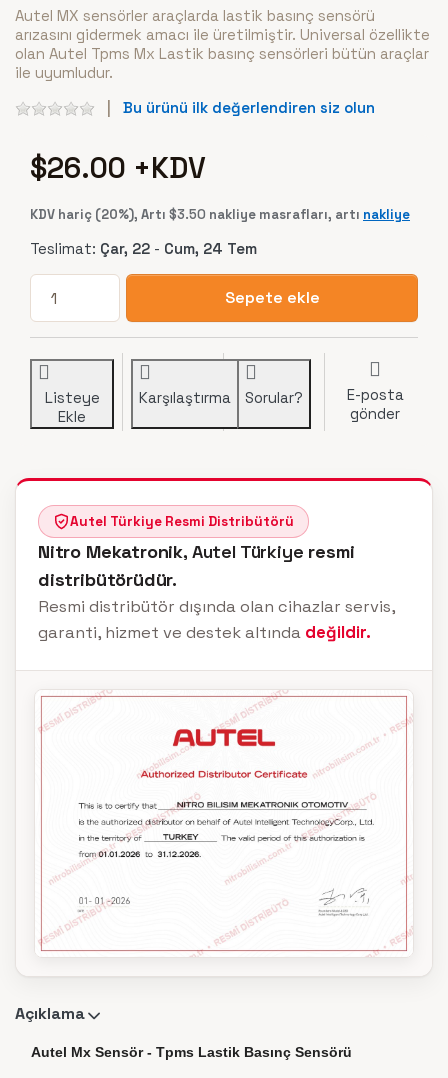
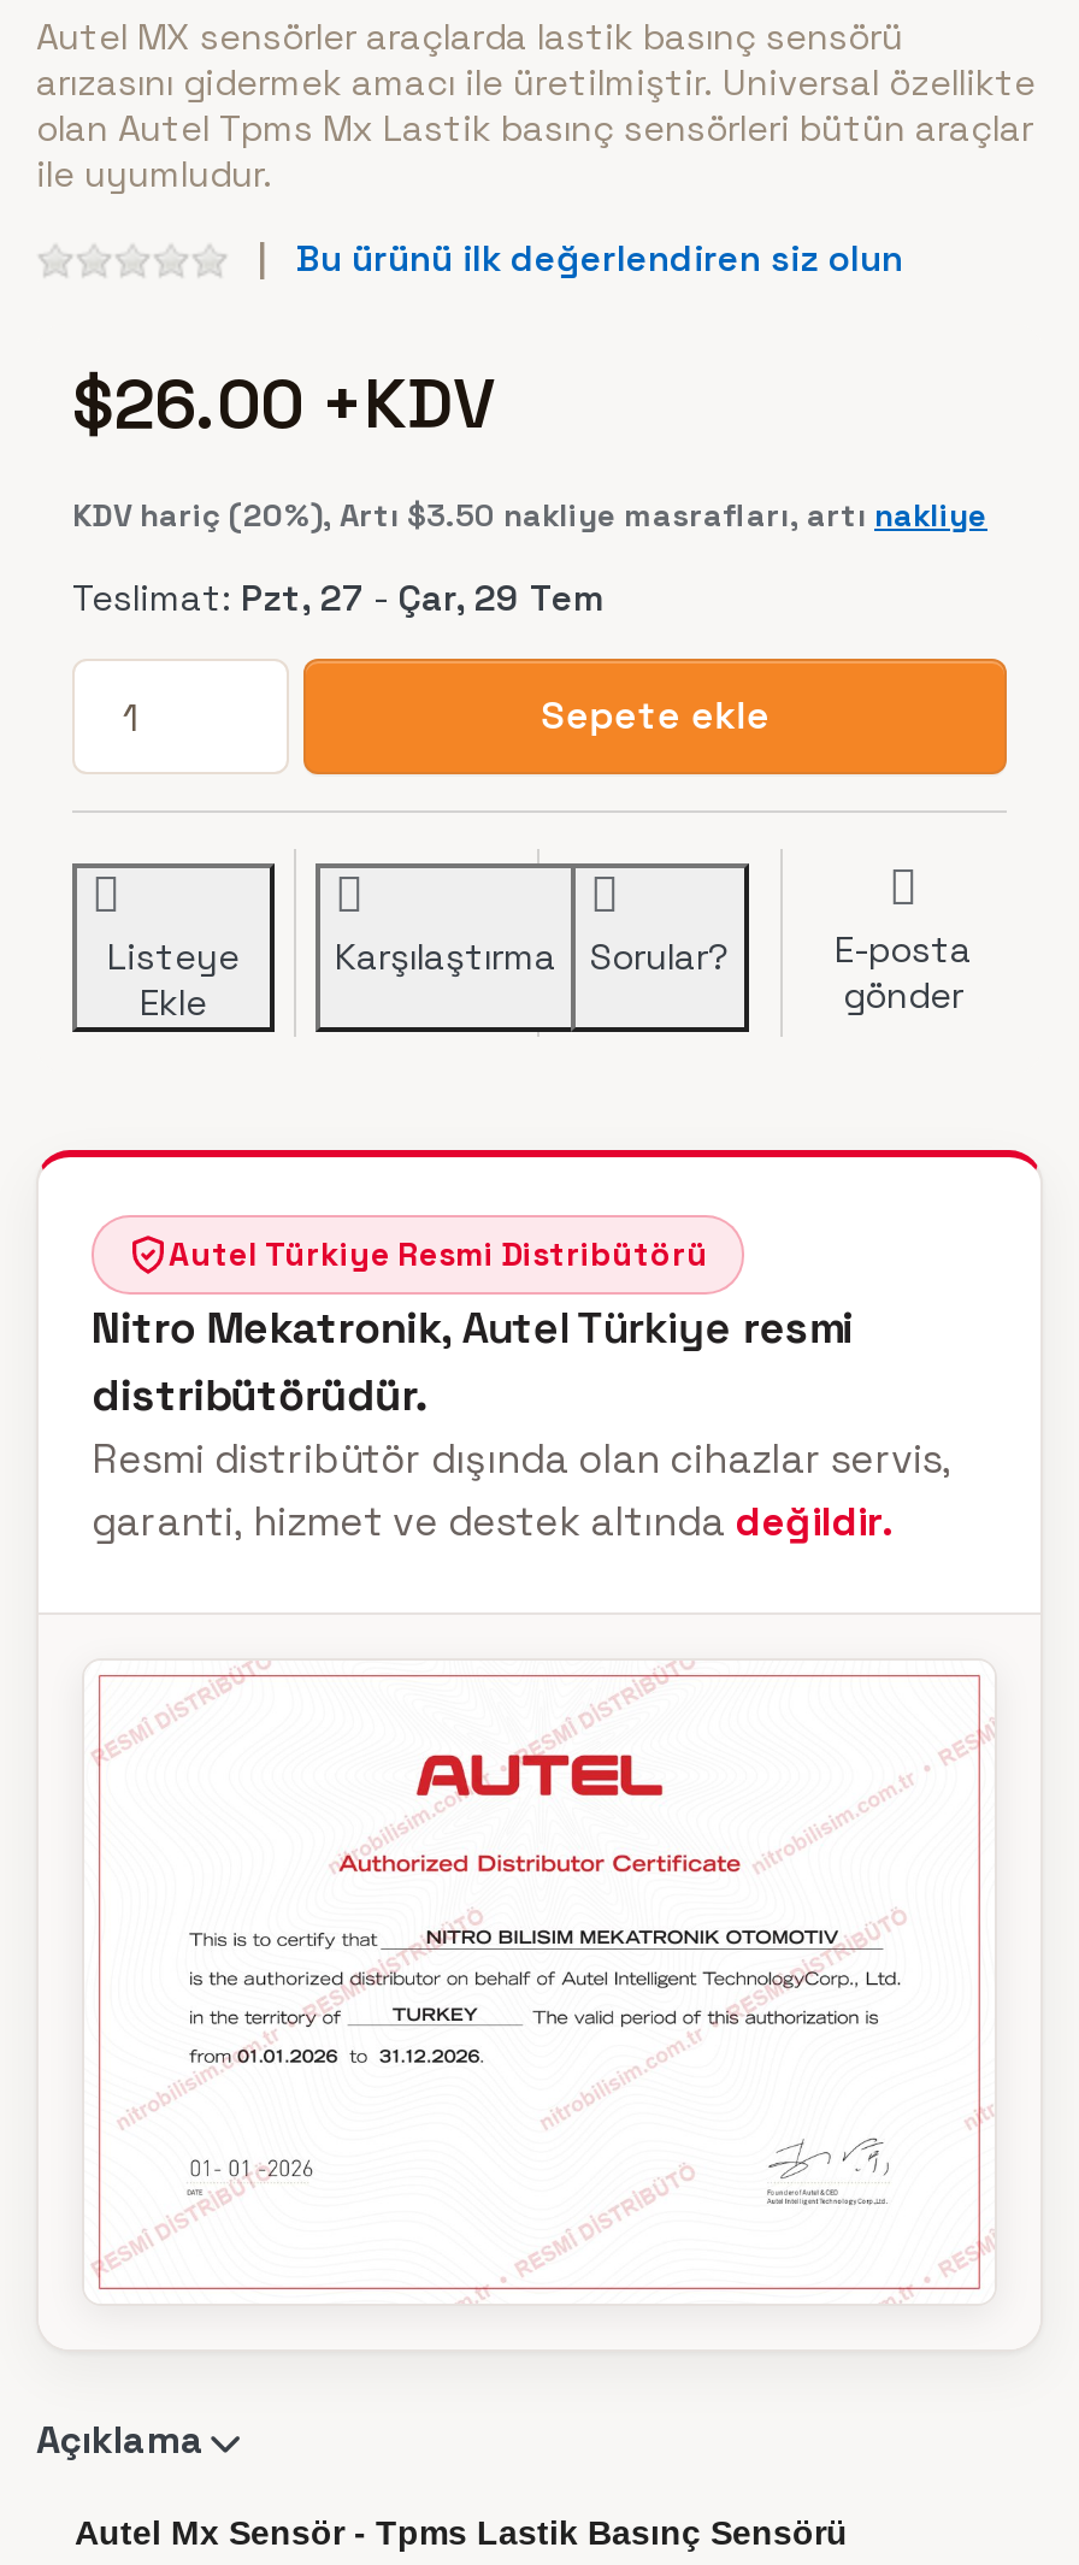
- Teslimat: Çar, 22 - Cum, 24 Tem
+ Teslimat: Pzt, 27 - Çar, 29 Tem
